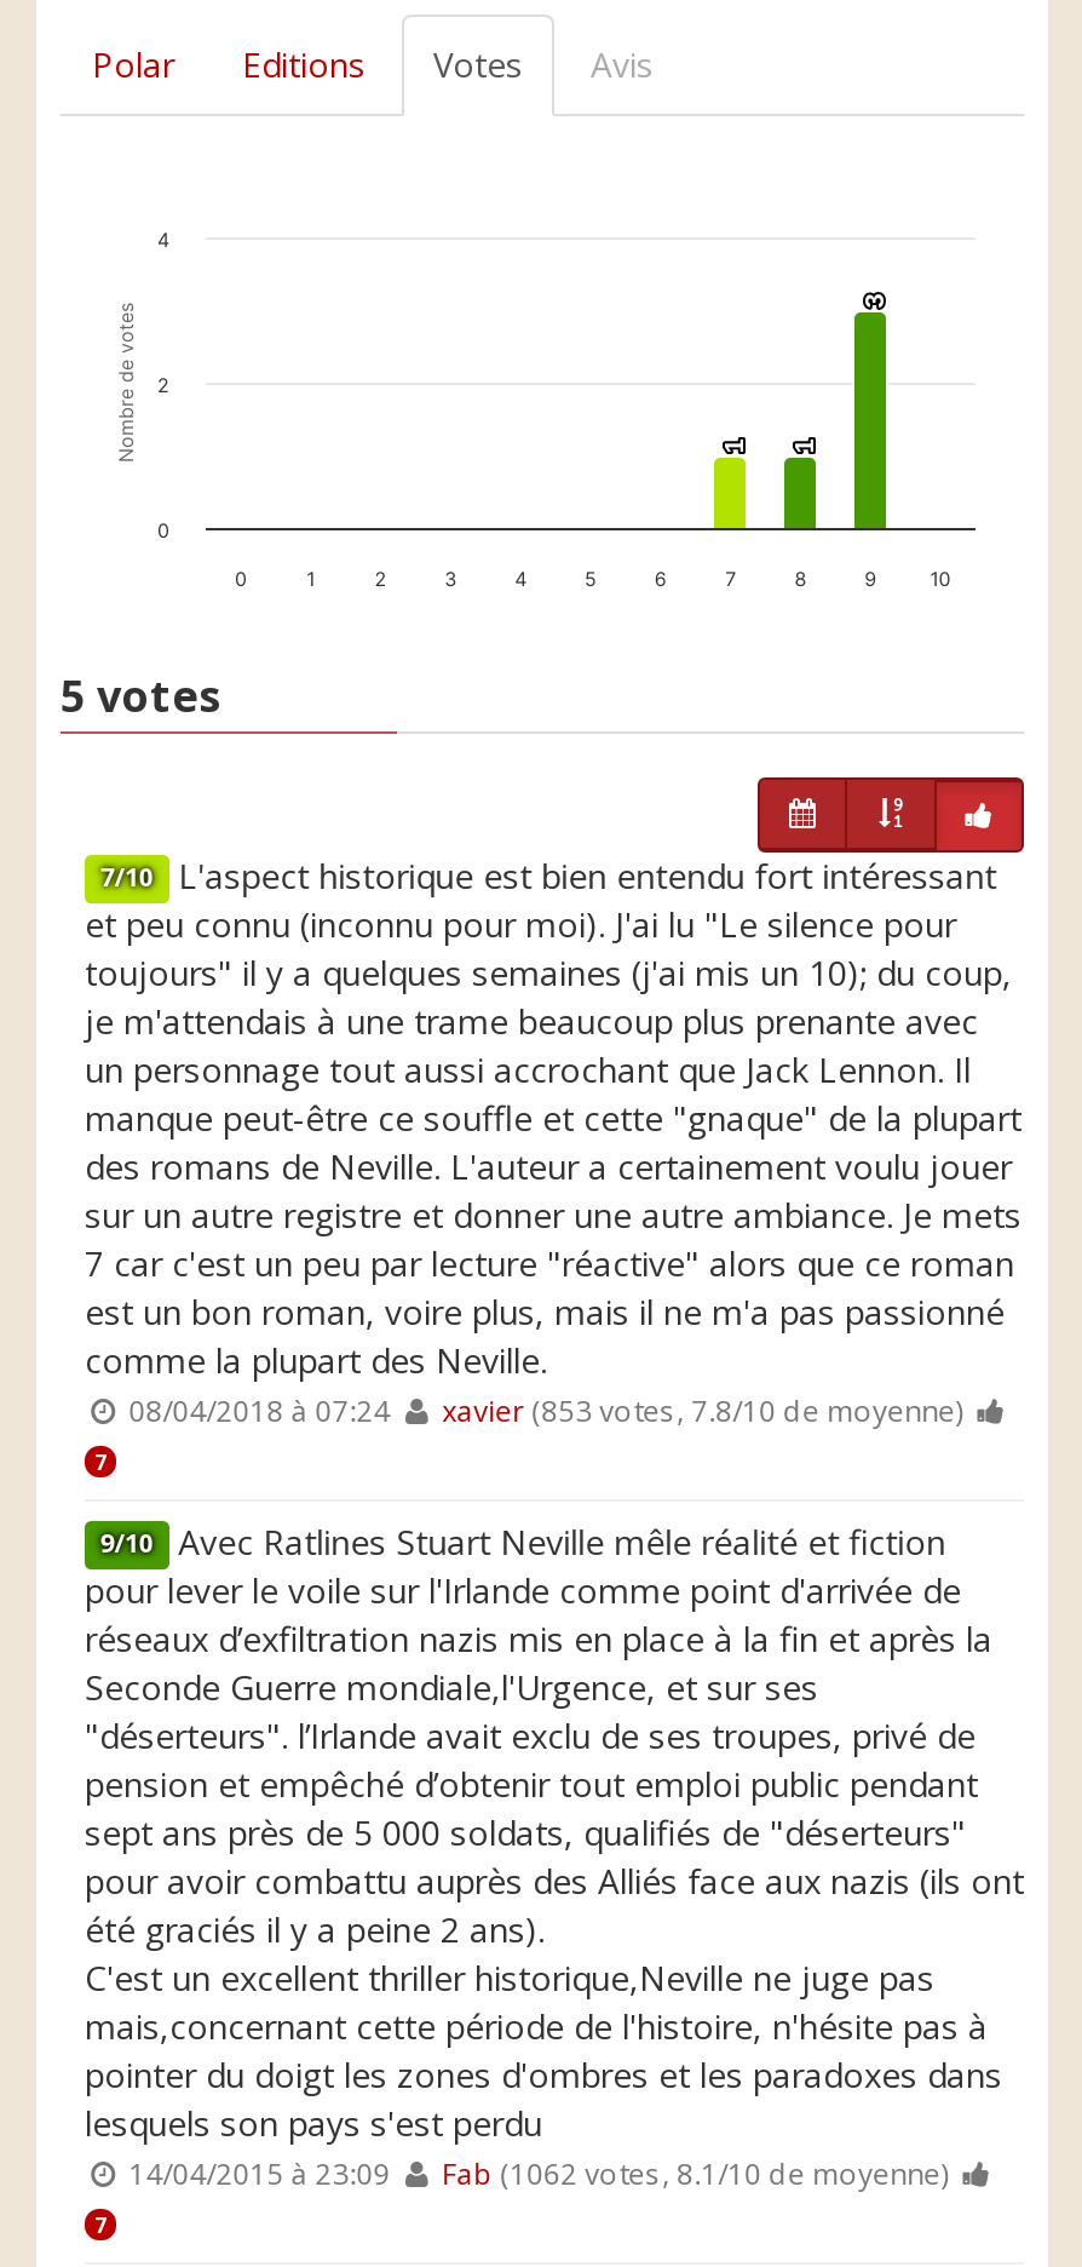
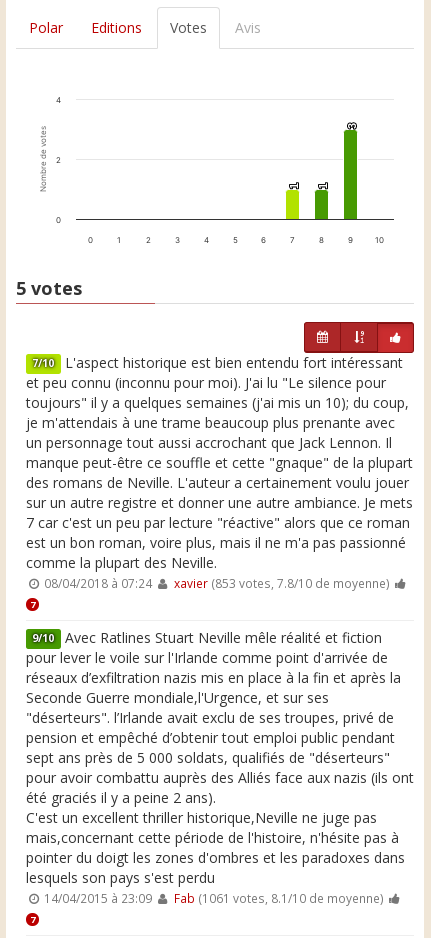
- Fab (1062 votes, 8.1/10 de moyenne)
+ Fab (1061 votes, 8.1/10 de moyenne)
